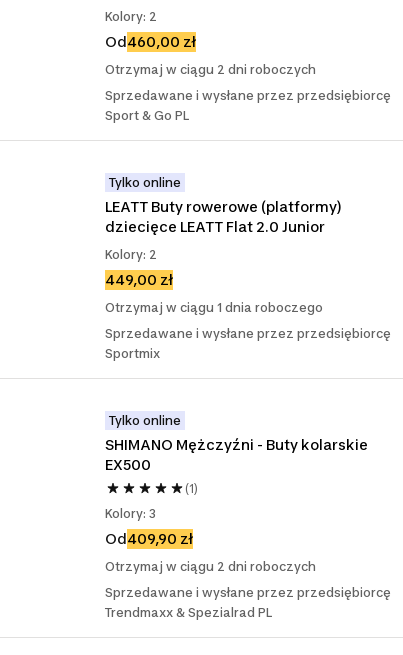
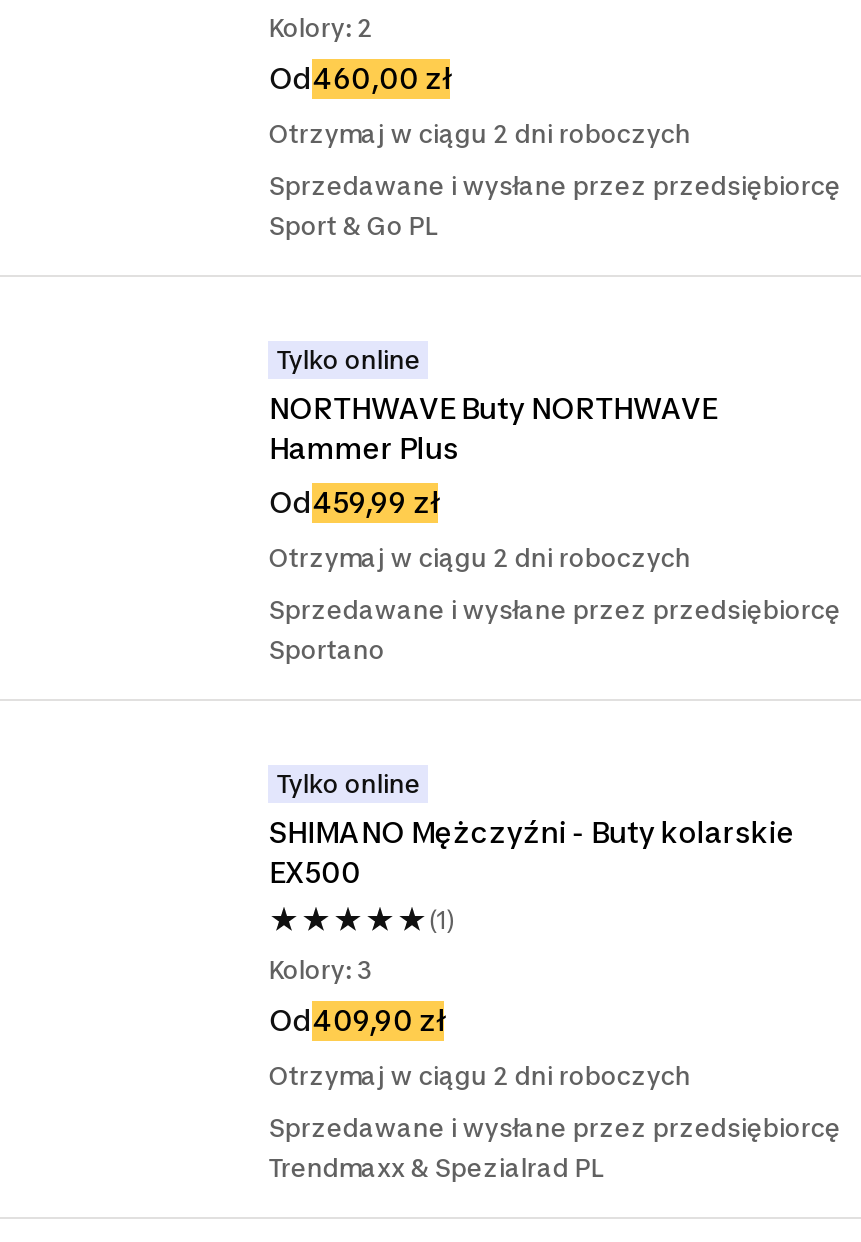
- LEATT Buty rowerowe (platformy)
- dziecięce LEATT Flat 2.0 Junior
- Kolory: 2
- 449,00 zł
- Otrzymaj w ciągu 1 dnia roboczego
+ NORTHWAVE Buty NORTHWAVE
+ Hammer Plus
+ Od459,99 zł
+ Otrzymaj w ciągu 2 dni roboczych

- Sportmix
+ Sportano
